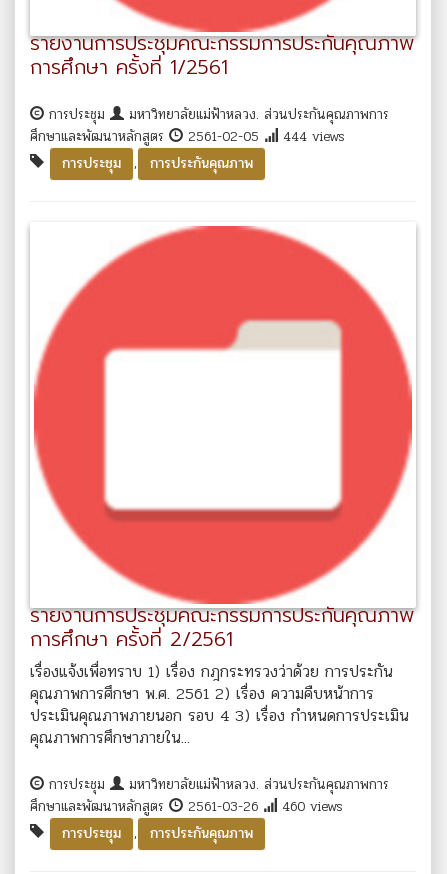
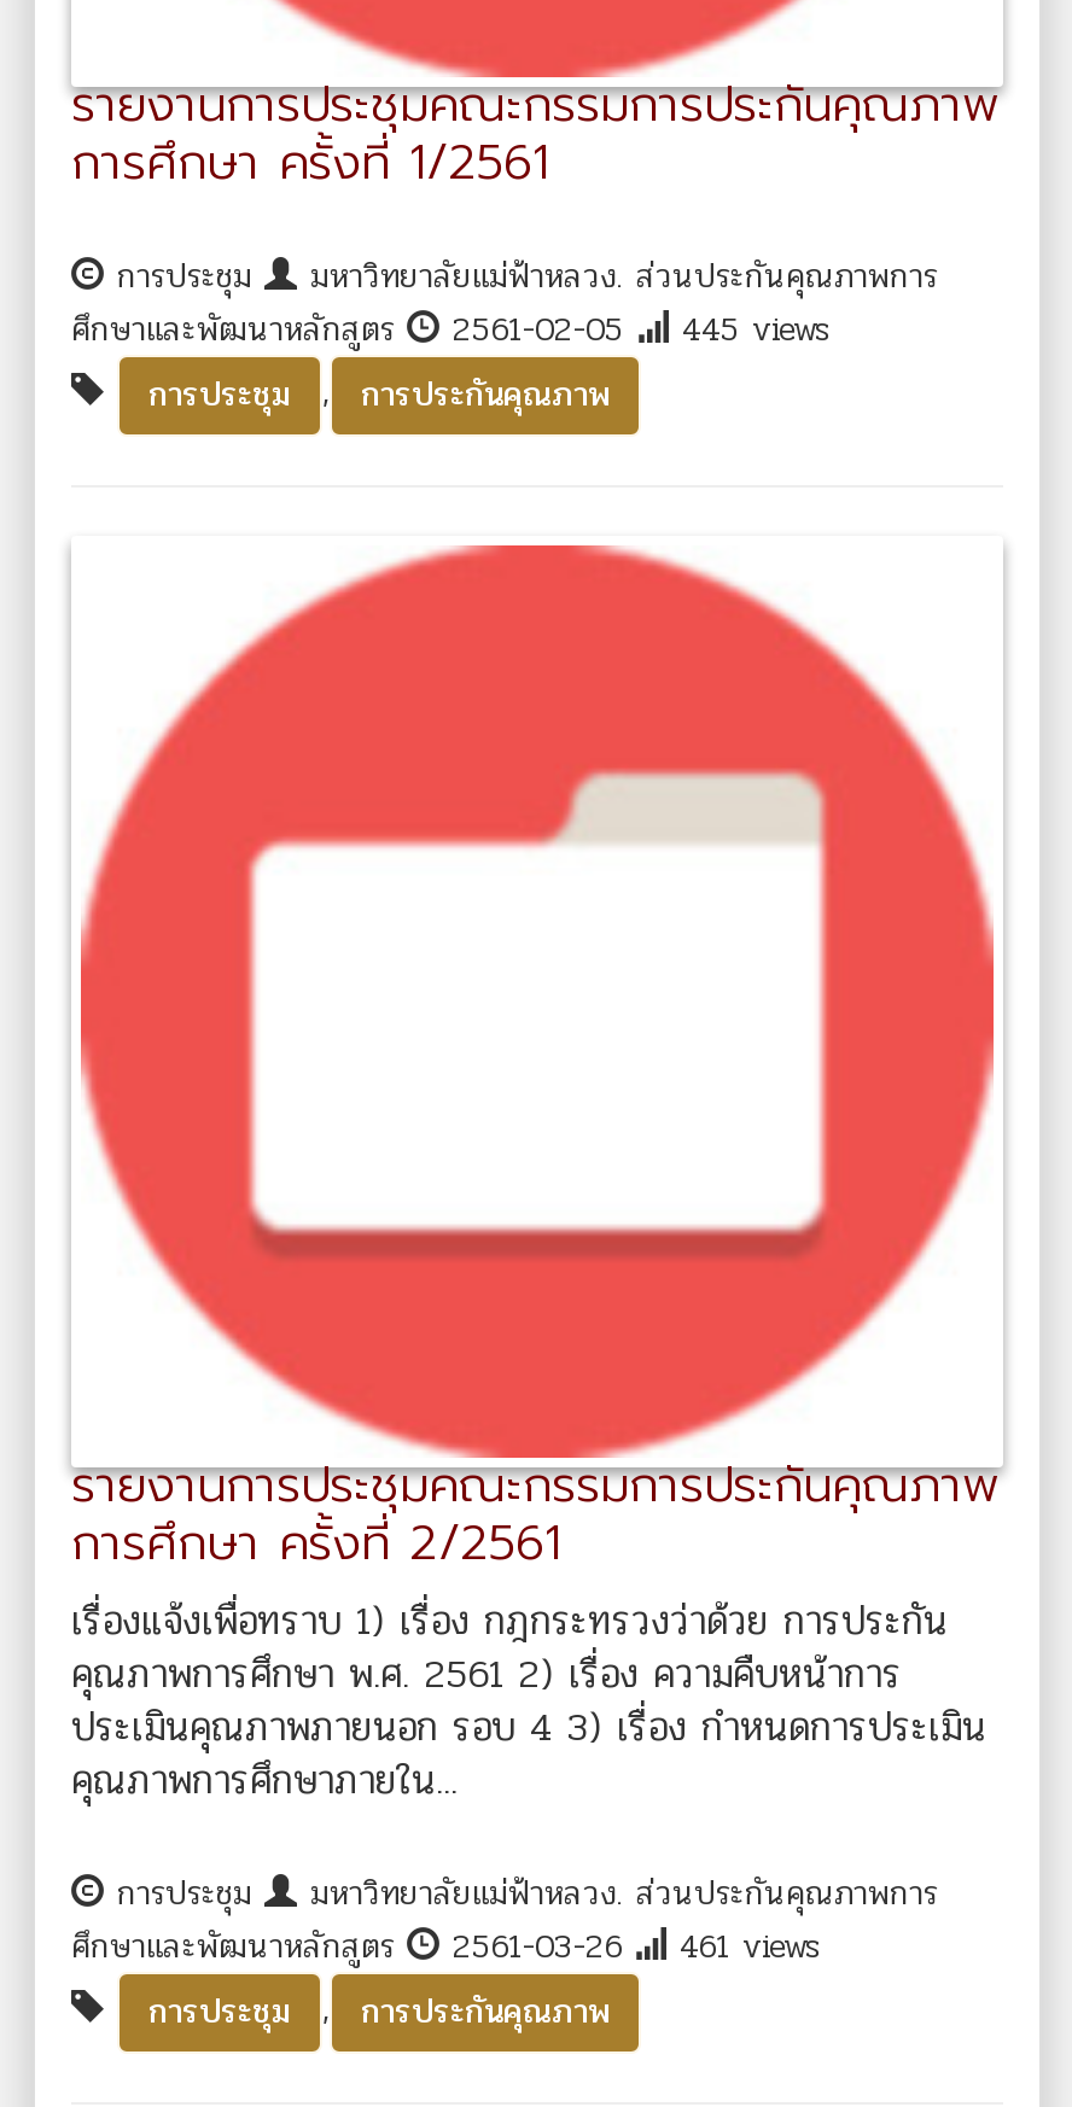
- ศึกษาและพัฒนาหลักสูตร 2561-02-05 444 views
+ ศึกษาและพัฒนาหลักสูตร 2561-02-05 445 views

- ศึกษาและพัฒนาหลักสูตร 2561-03-26 460 views
+ ศึกษาและพัฒนาหลักสูตร 2561-03-26 461 views
